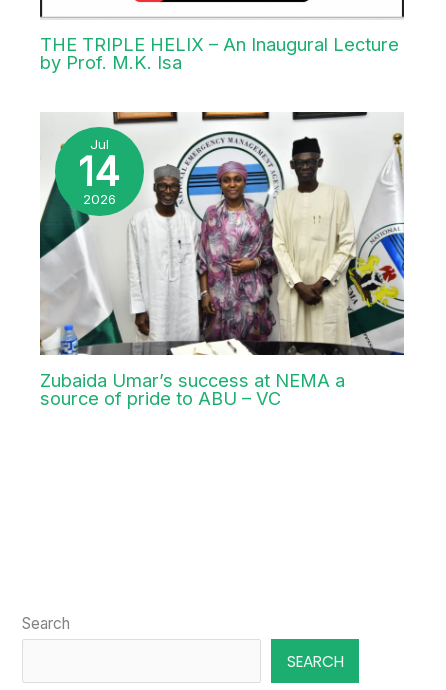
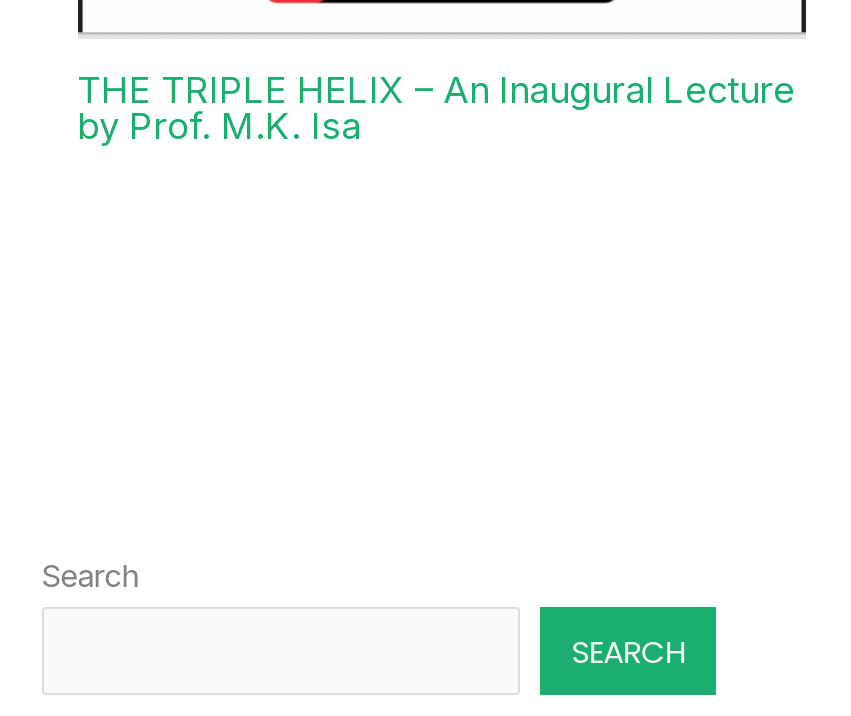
- [image]
- Jul
- 14
- 2026

- Zubaida Umar’s success at NEMA a
- source of pride to ABU – VC
